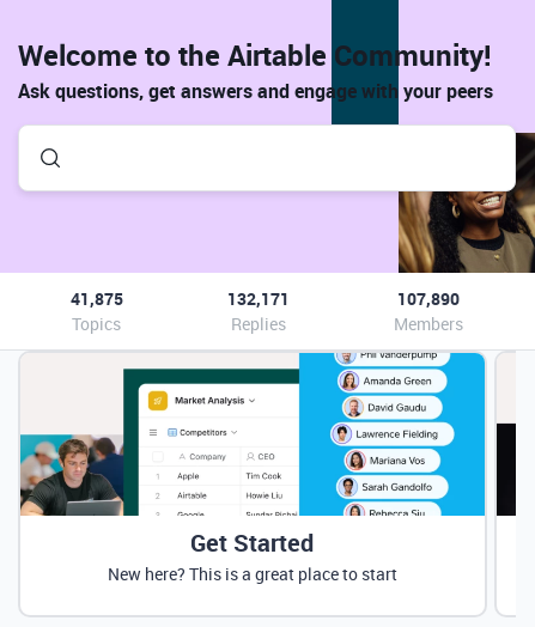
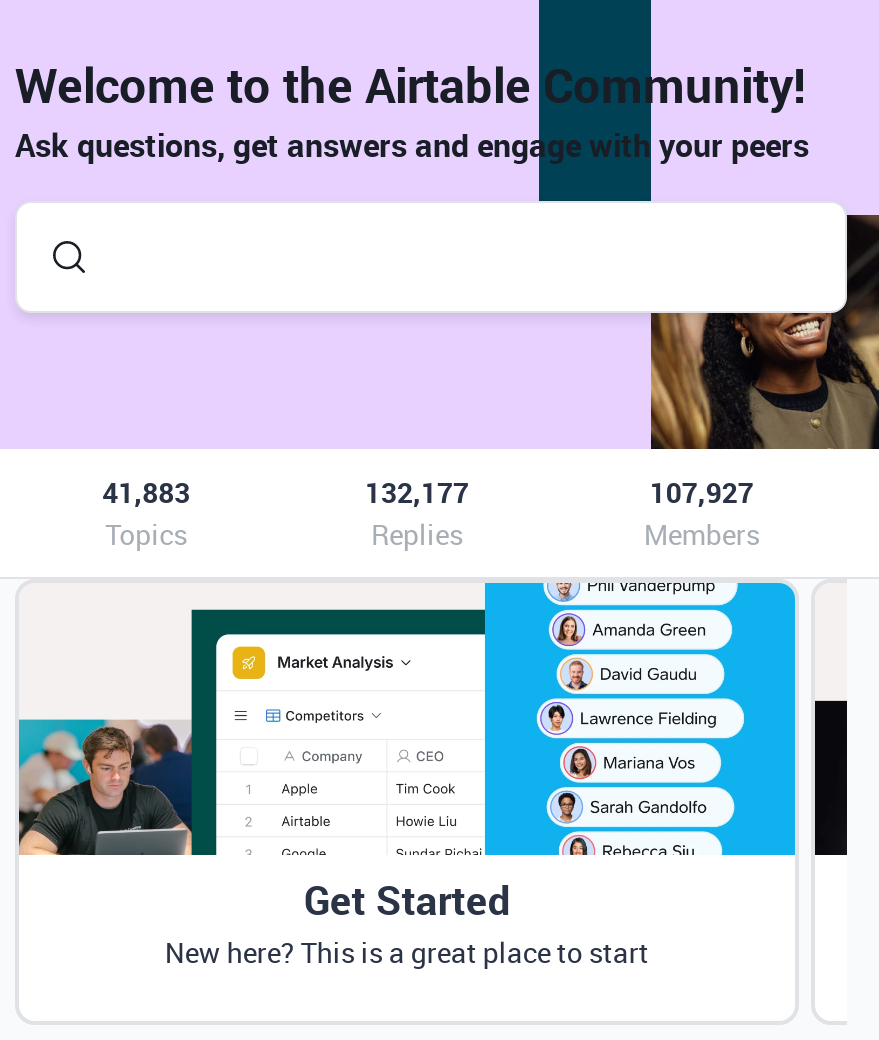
- 41,875
+ 41,883

- 132,171
+ 132,177

- 107,890
+ 107,927
